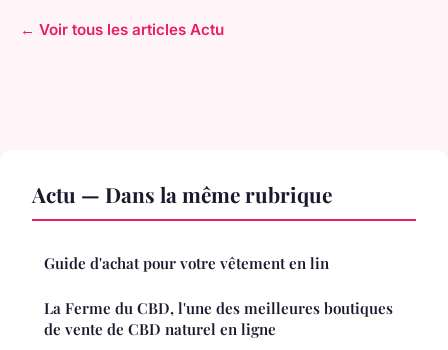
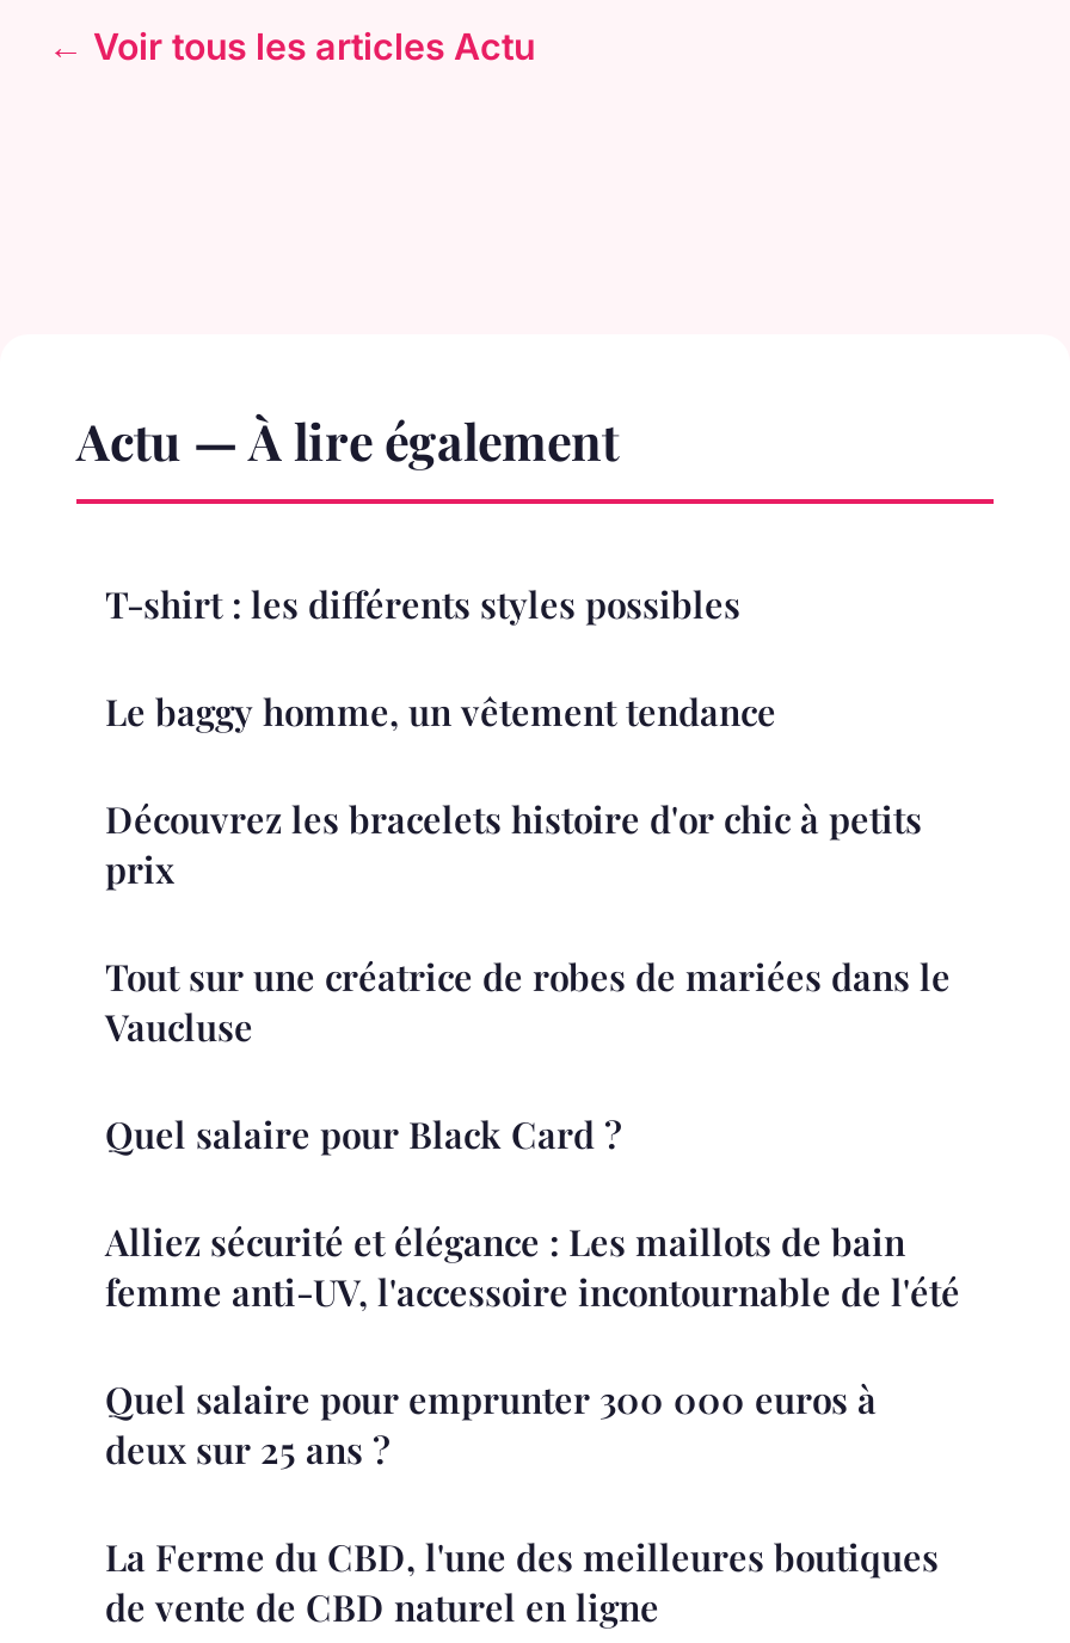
- Actu — Dans la même rubrique
- Guide d'achat pour votre vêtement en lin
+ Actu — À lire également
+ T-shirt : les différents styles possibles
+ Le baggy homme, un vêtement tendance
+ Découvrez les bracelets histoire d'or chic à petits
+ prix
+ Tout sur une créatrice de robes de mariées dans le
+ Vaucluse
+ Quel salaire pour Black Card ?
+ Alliez sécurité et élégance : Les maillots de bain
+ femme anti-UV, l'accessoire incontournable de l'été
+ Quel salaire pour emprunter 300 000 euros à
+ deux sur 25 ans ?
